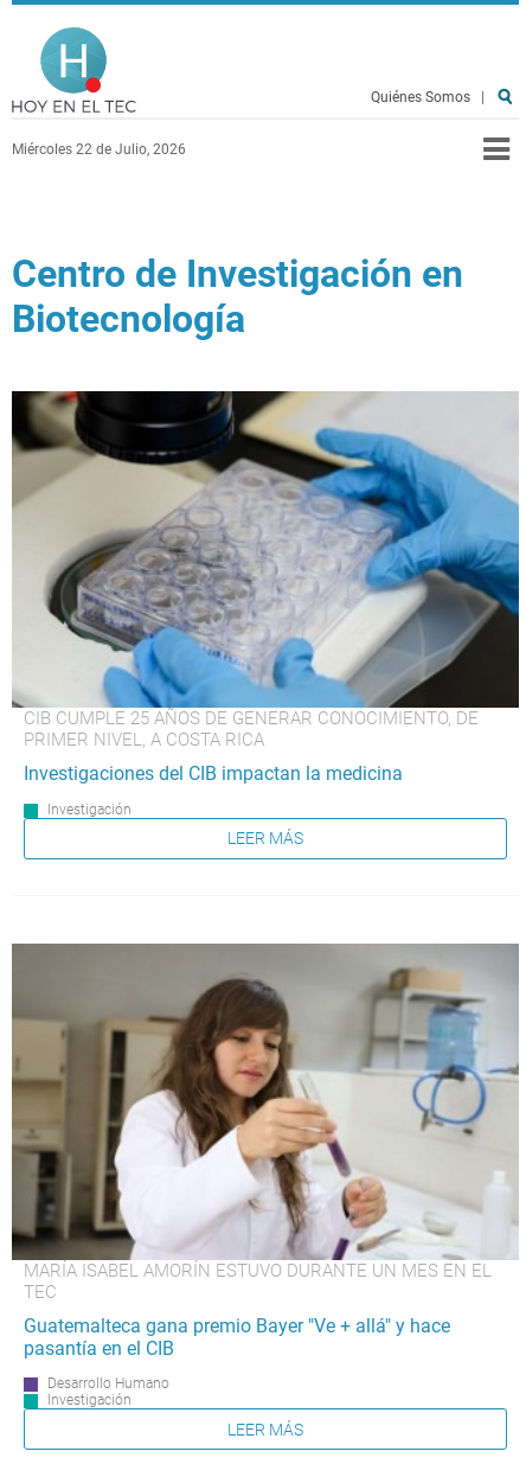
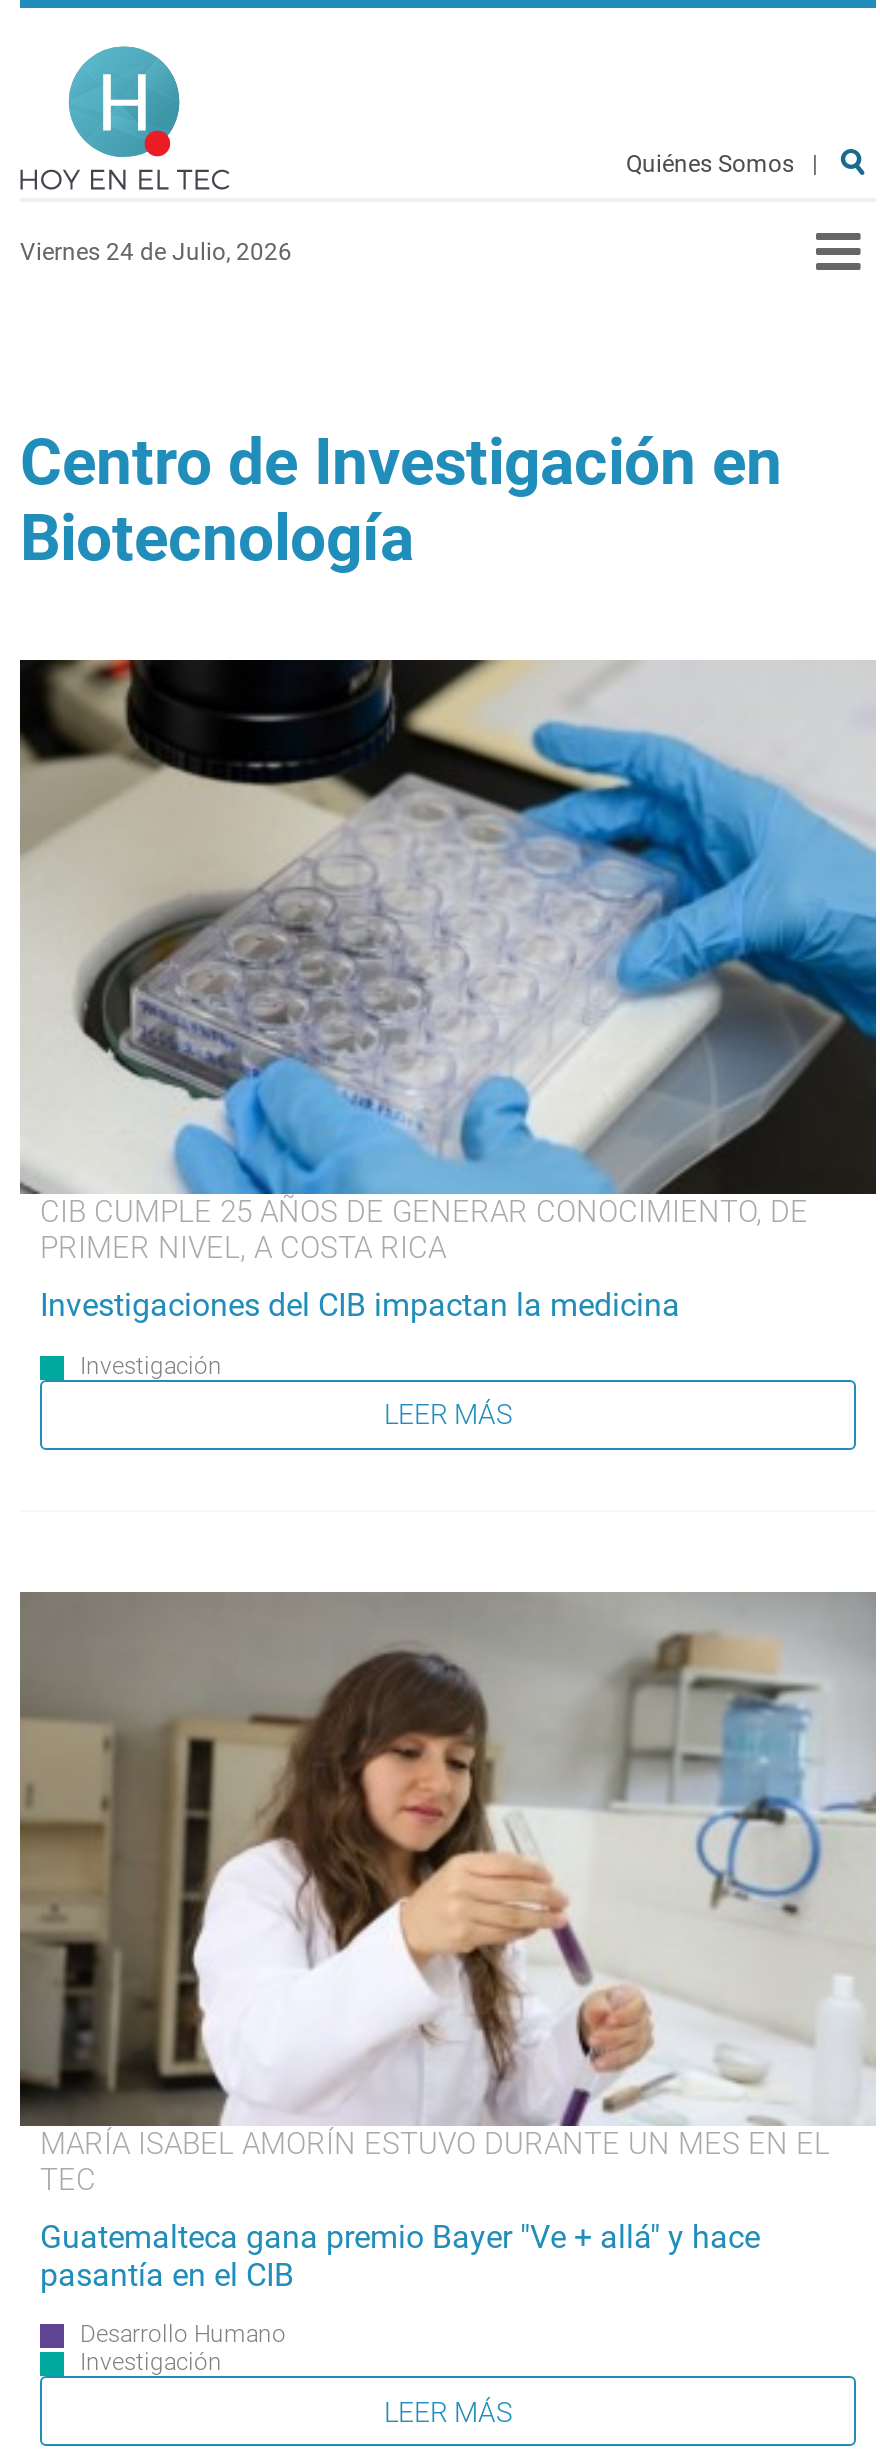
- Miércoles 22 de Julio, 2026
+ Viernes 24 de Julio, 2026
